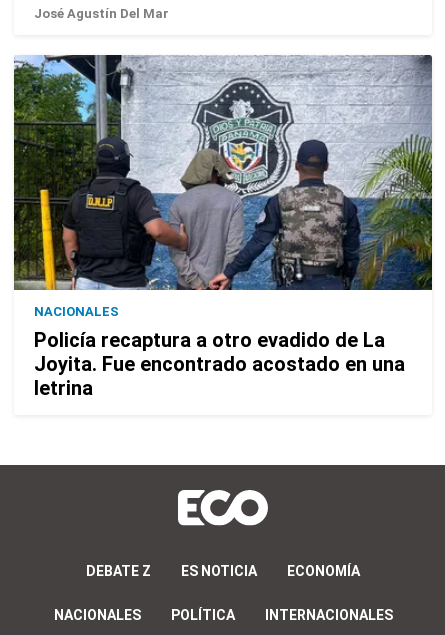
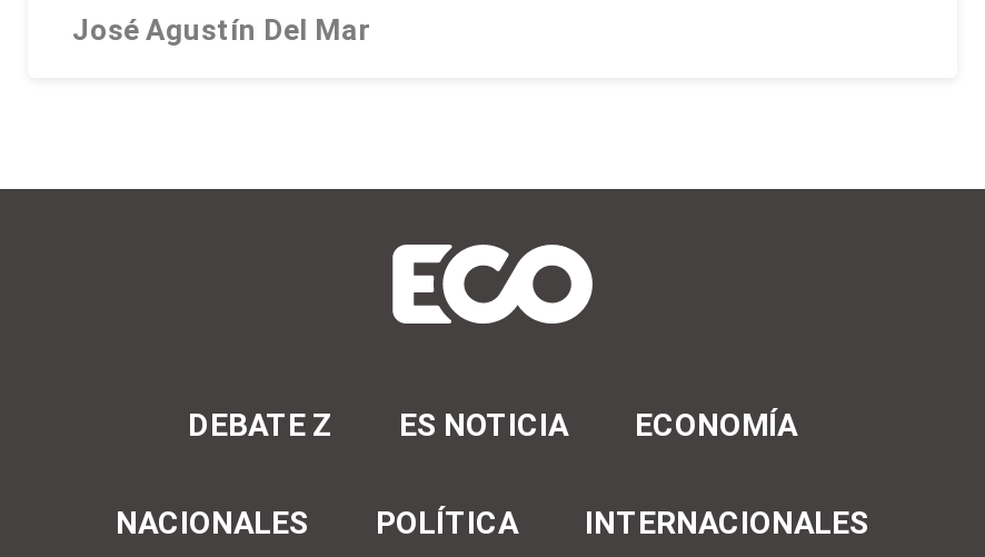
- [image]
- NACIONALES
- Policía recaptura a otro evadido de La
- Joyita. Fue encontrado acostado en una
- letrina
